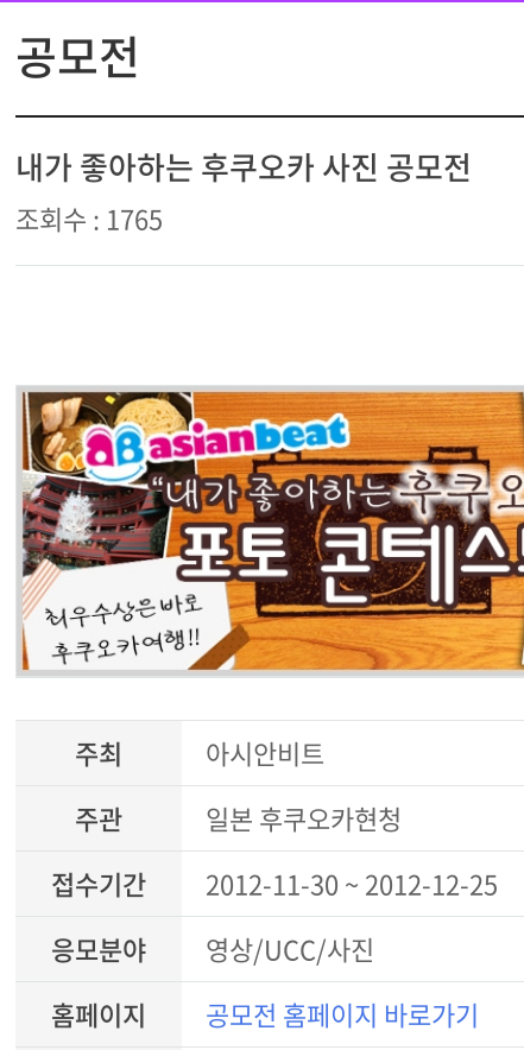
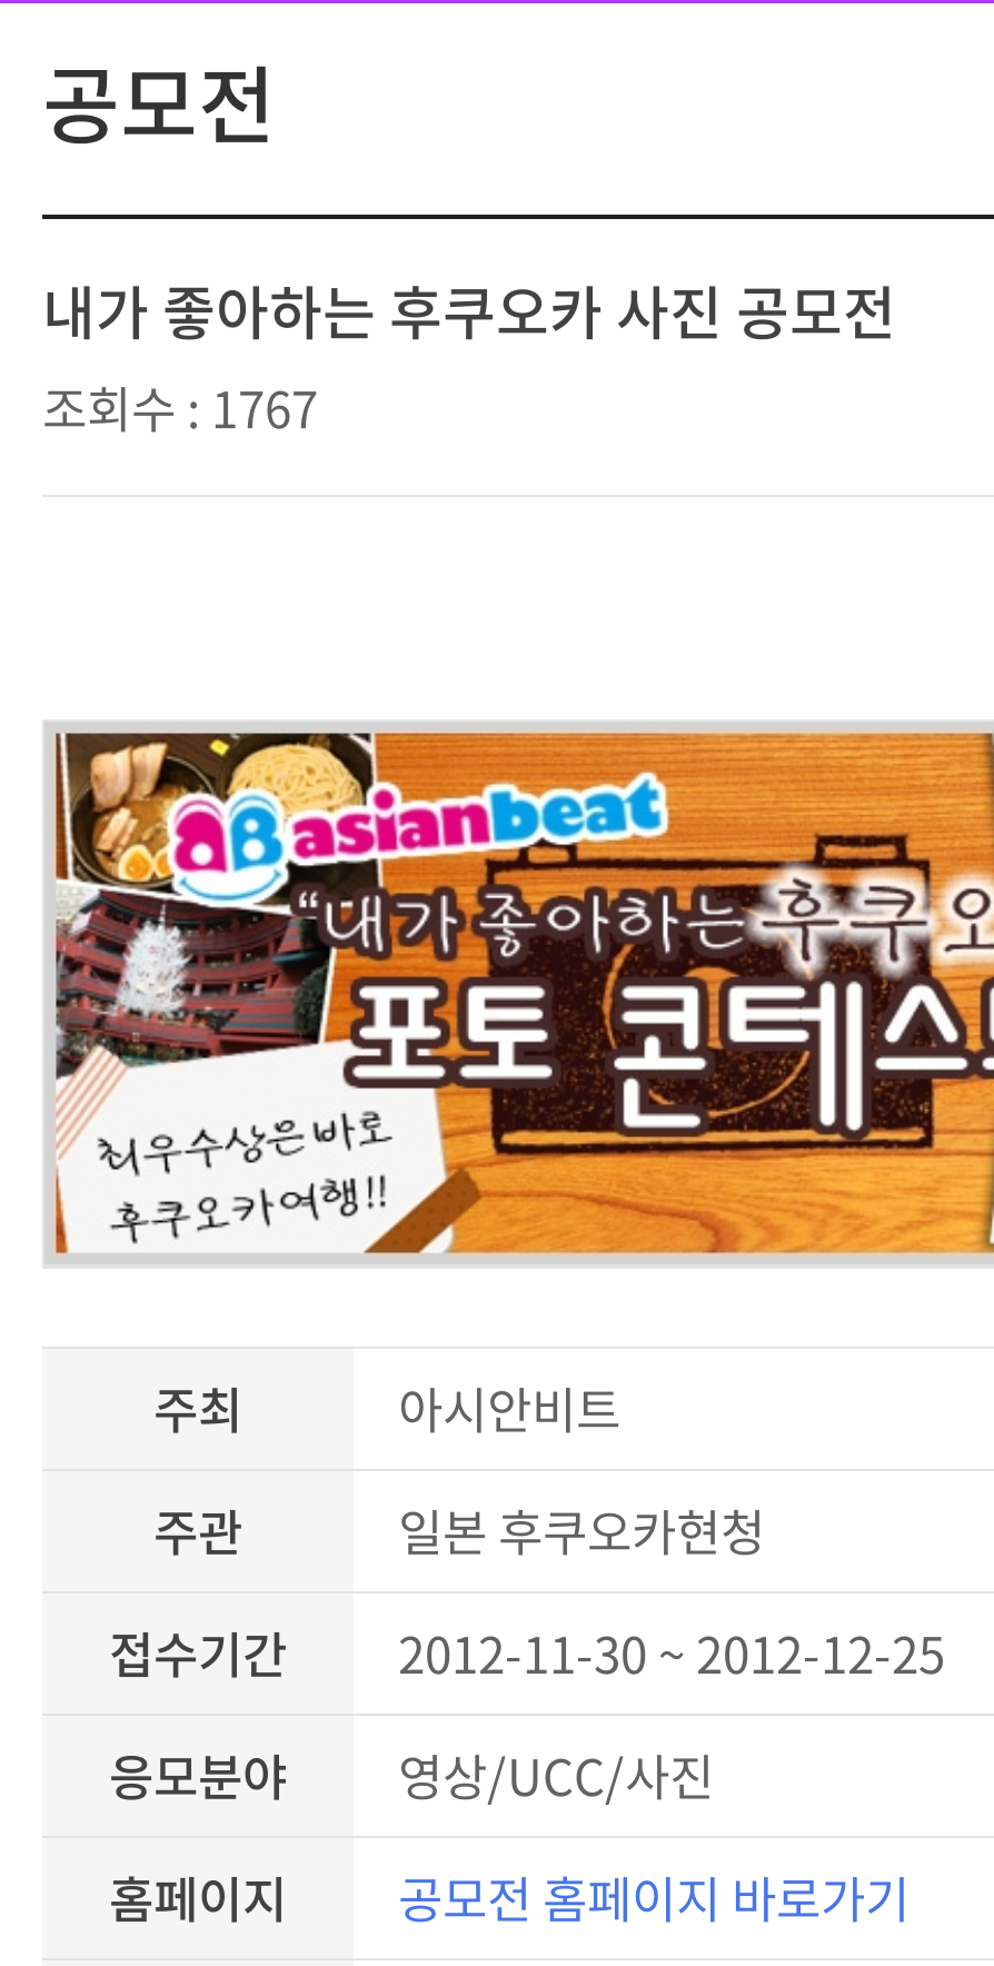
- 조회수 : 1765
+ 조회수 : 1767
